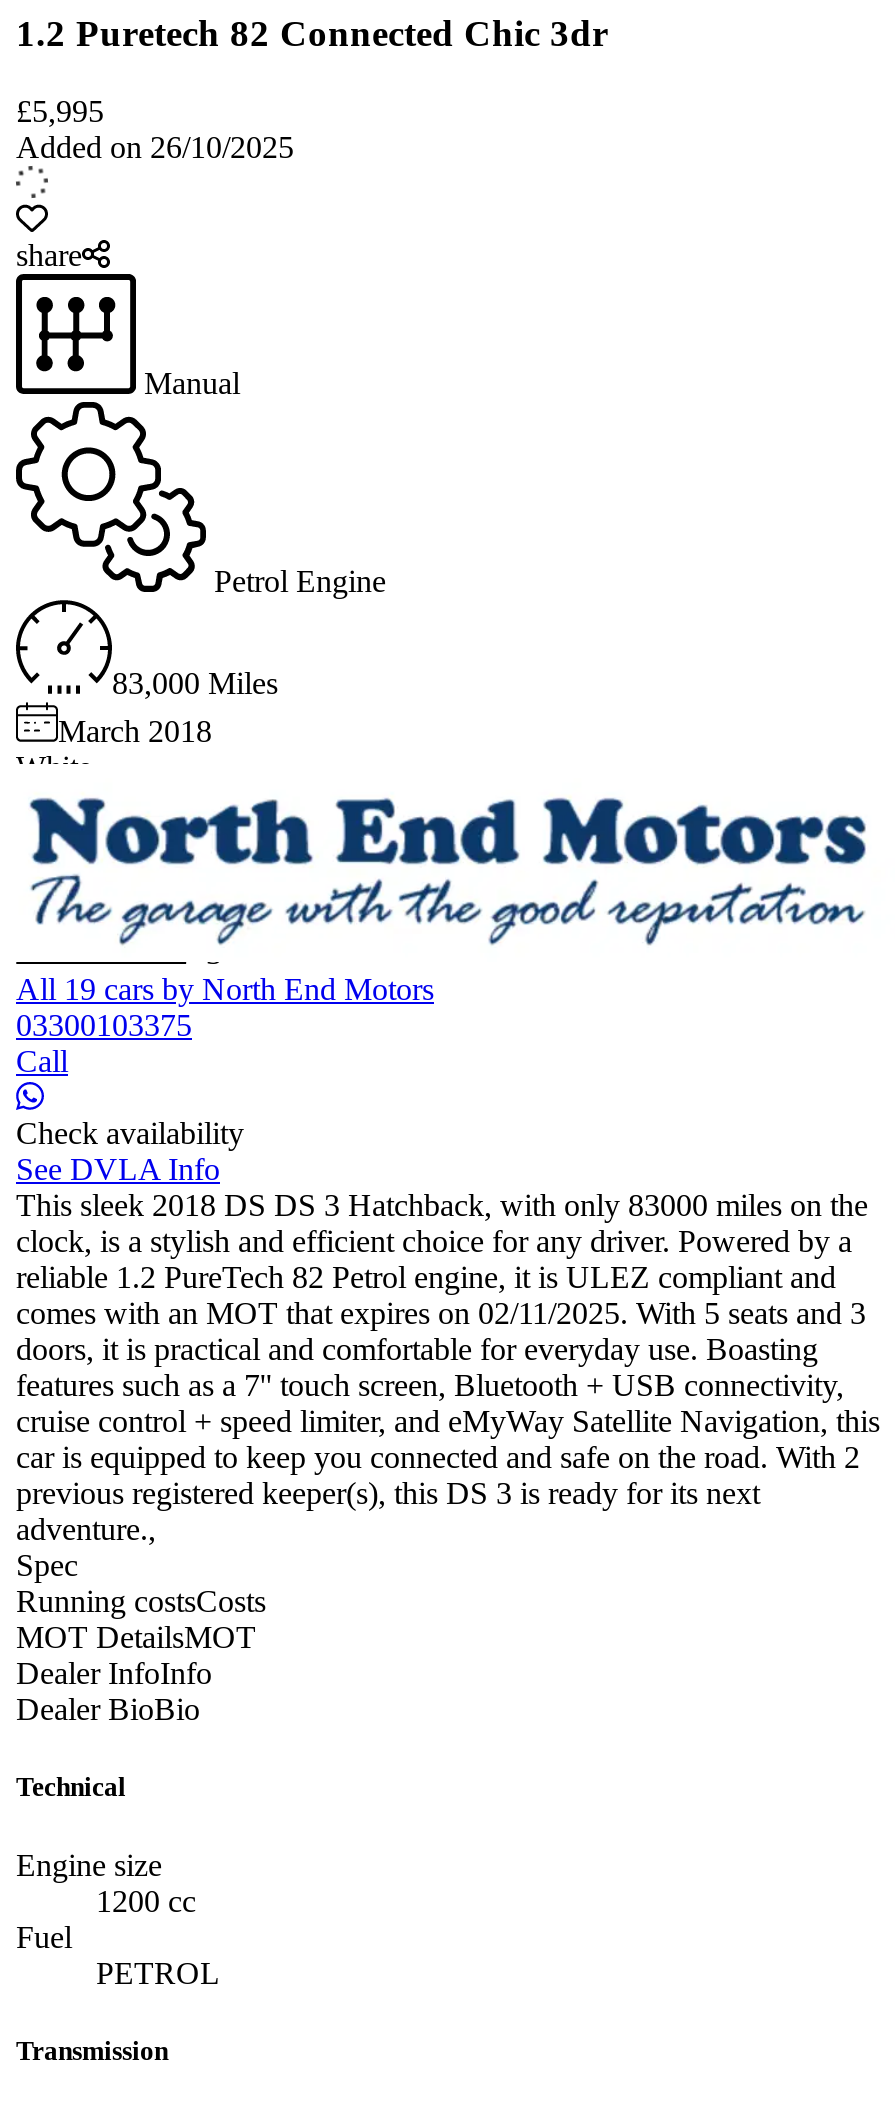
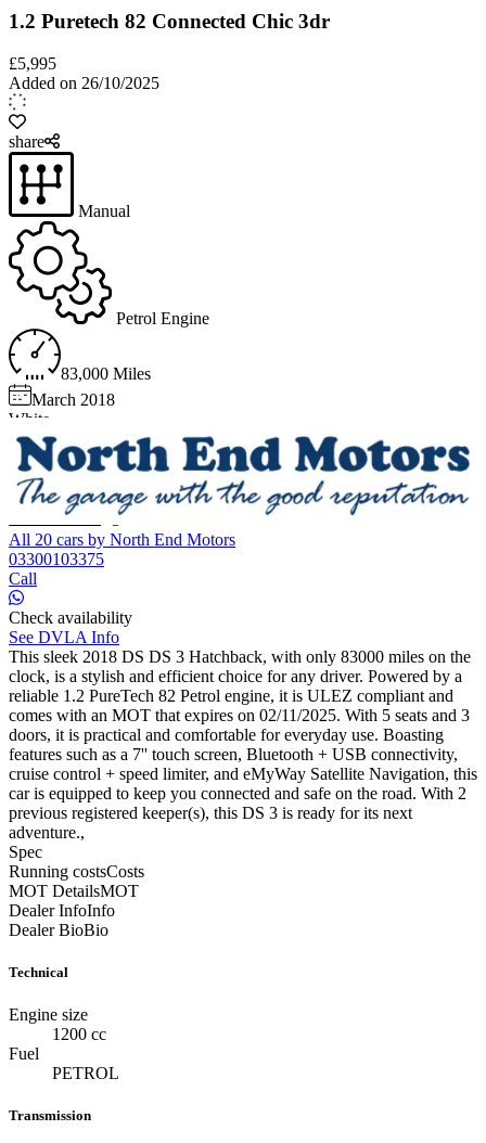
- All 19 cars by North End Motors
+ All 20 cars by North End Motors
